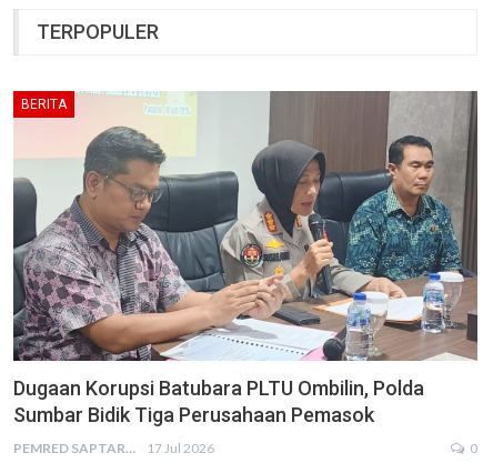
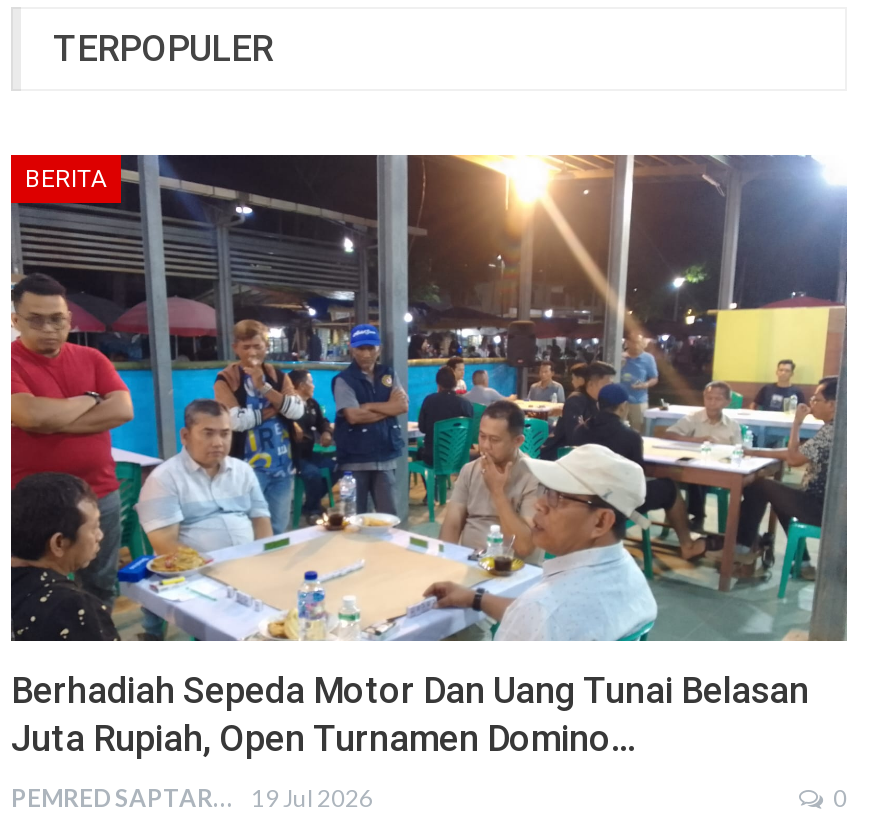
- [image]
- Dugaan Korupsi Batubara PLTU Ombilin, Polda
- Sumbar Bidik Tiga Perusahaan Pemasok
+ [image]
+ Berhadiah Sepeda Motor Dan Uang Tunai Belasan
+ Juta Rupiah, Open Turnamen Domino…

- 17 Jul 2026
+ 19 Jul 2026
